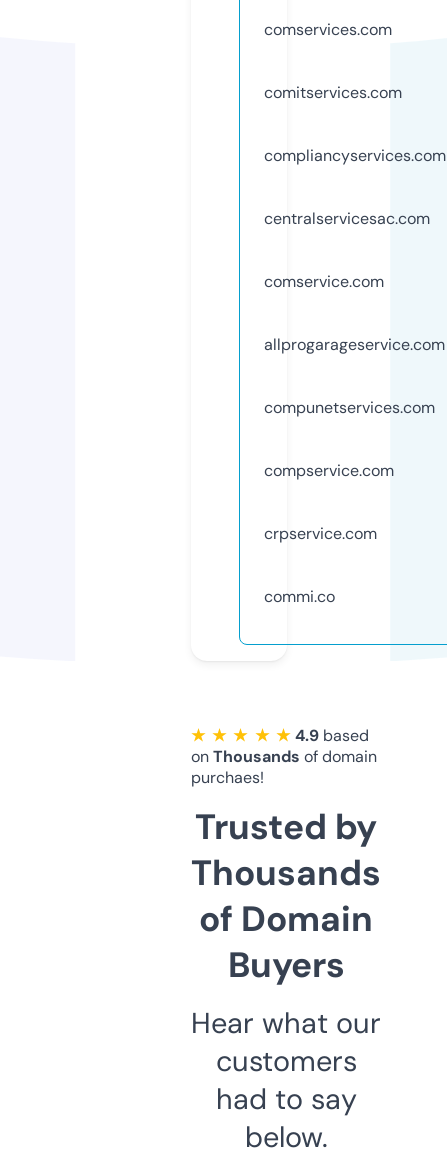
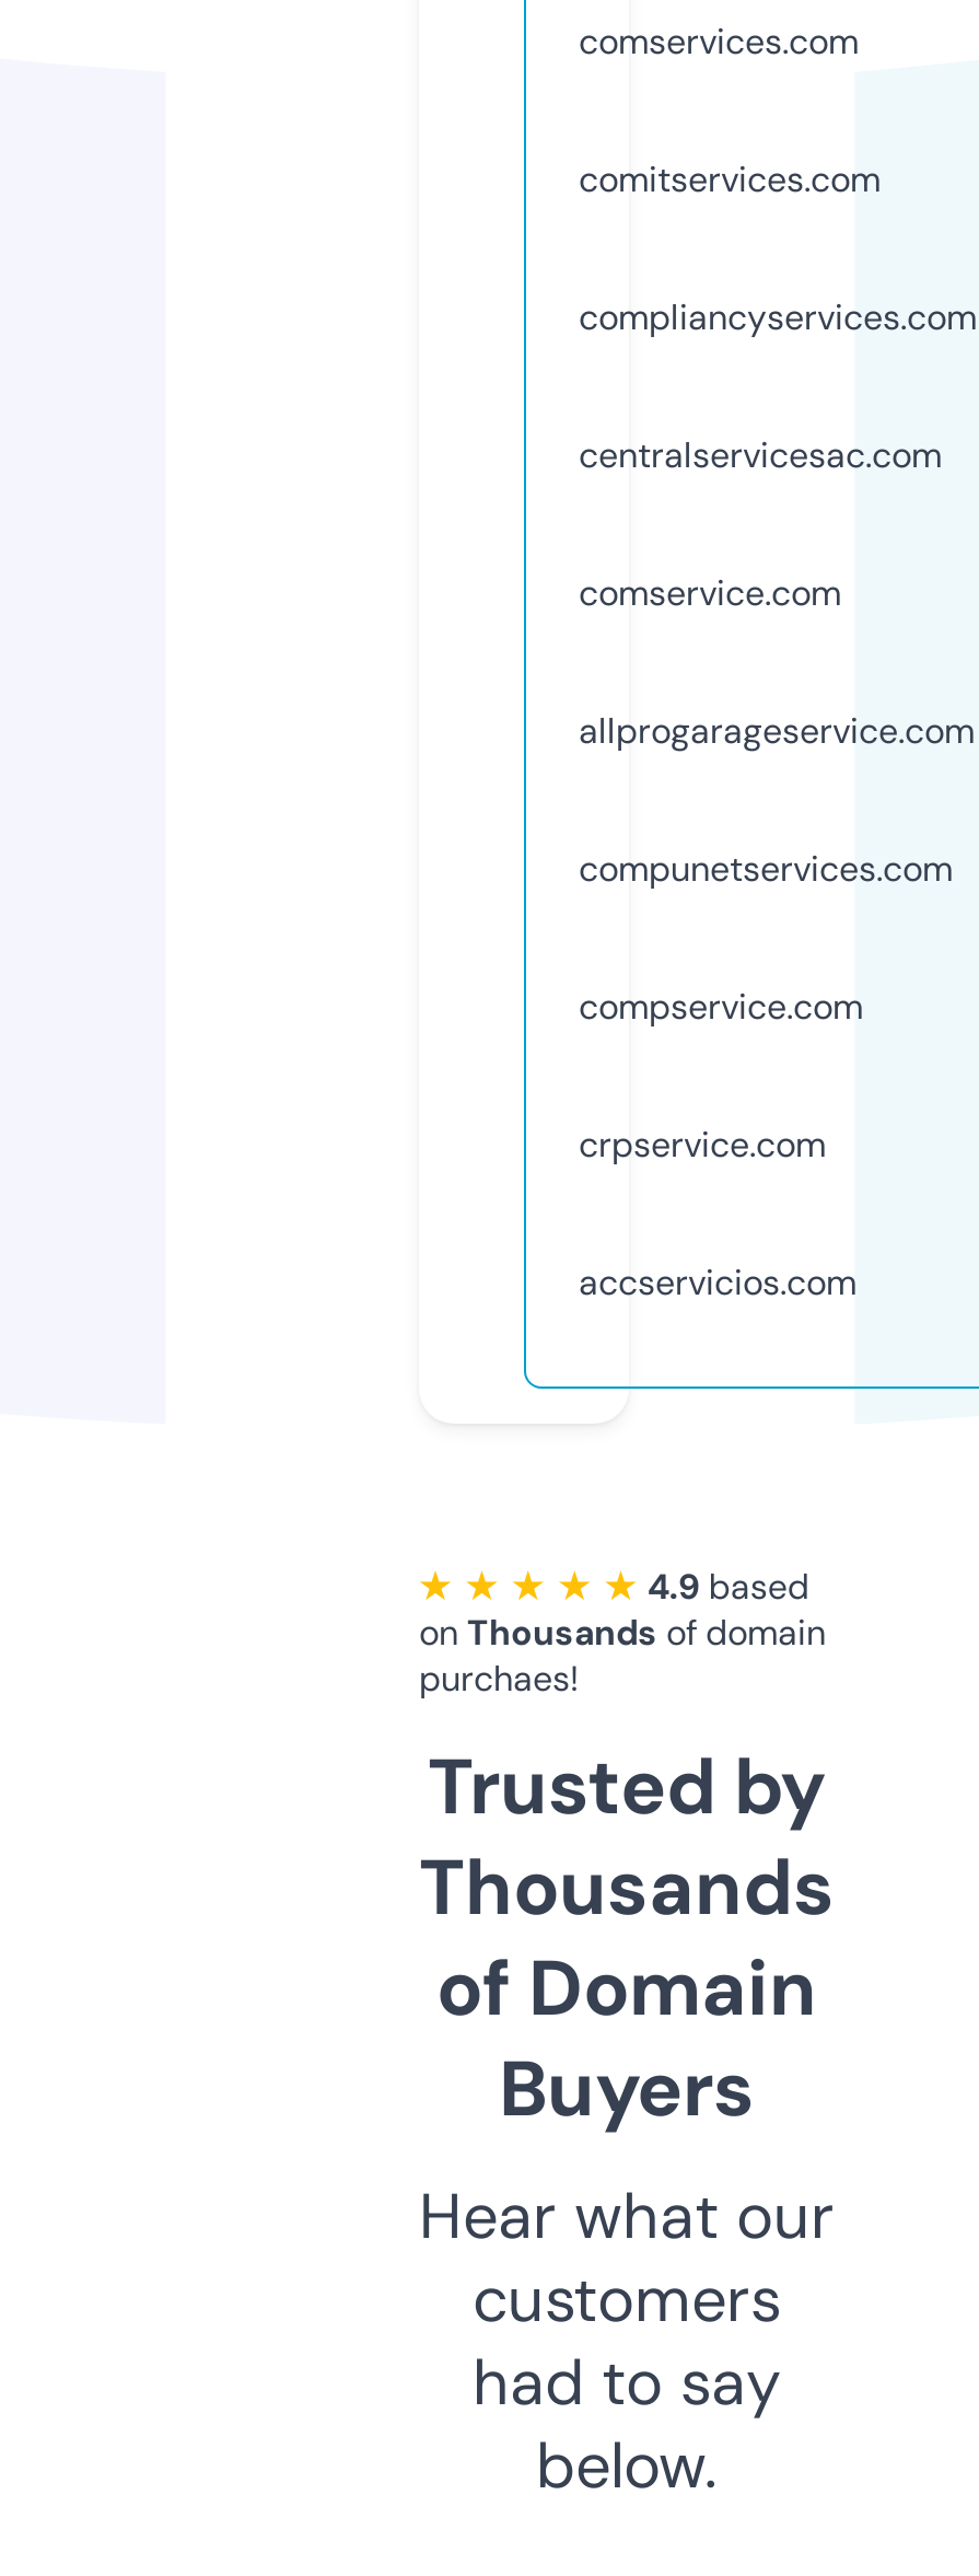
- commi.co
+ accservicios.com
